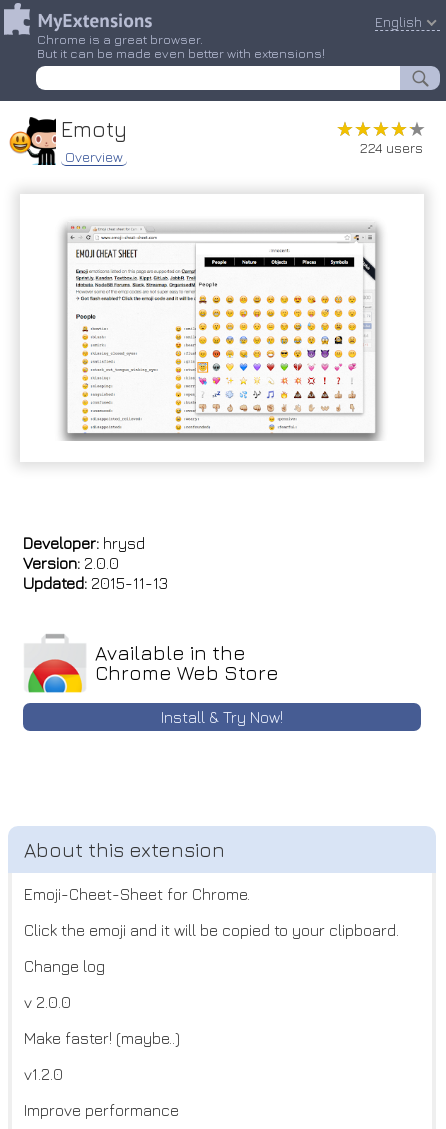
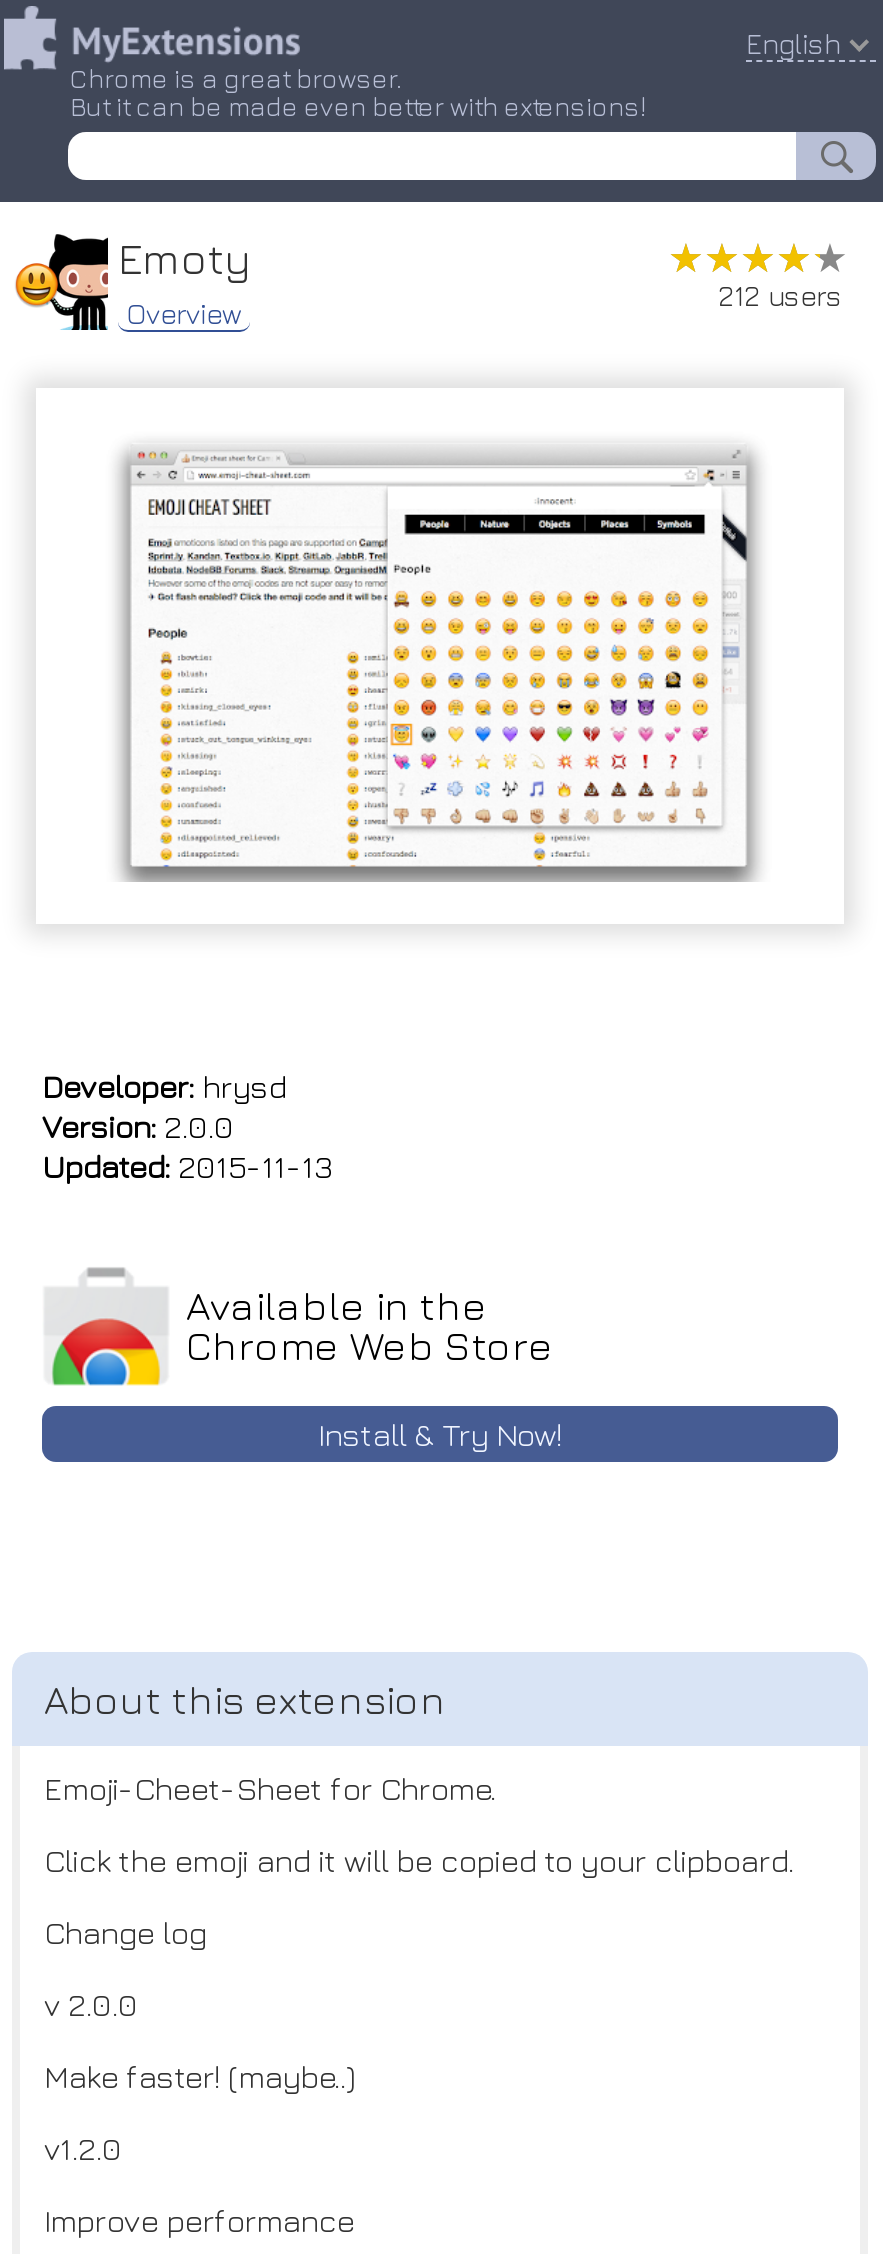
- 224 users
+ 212 users
